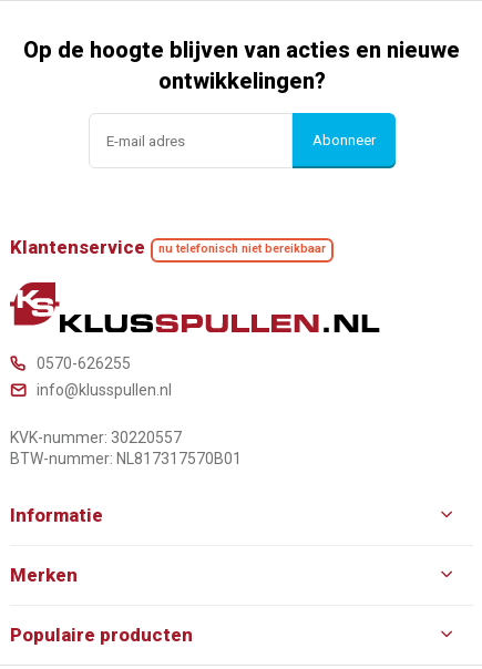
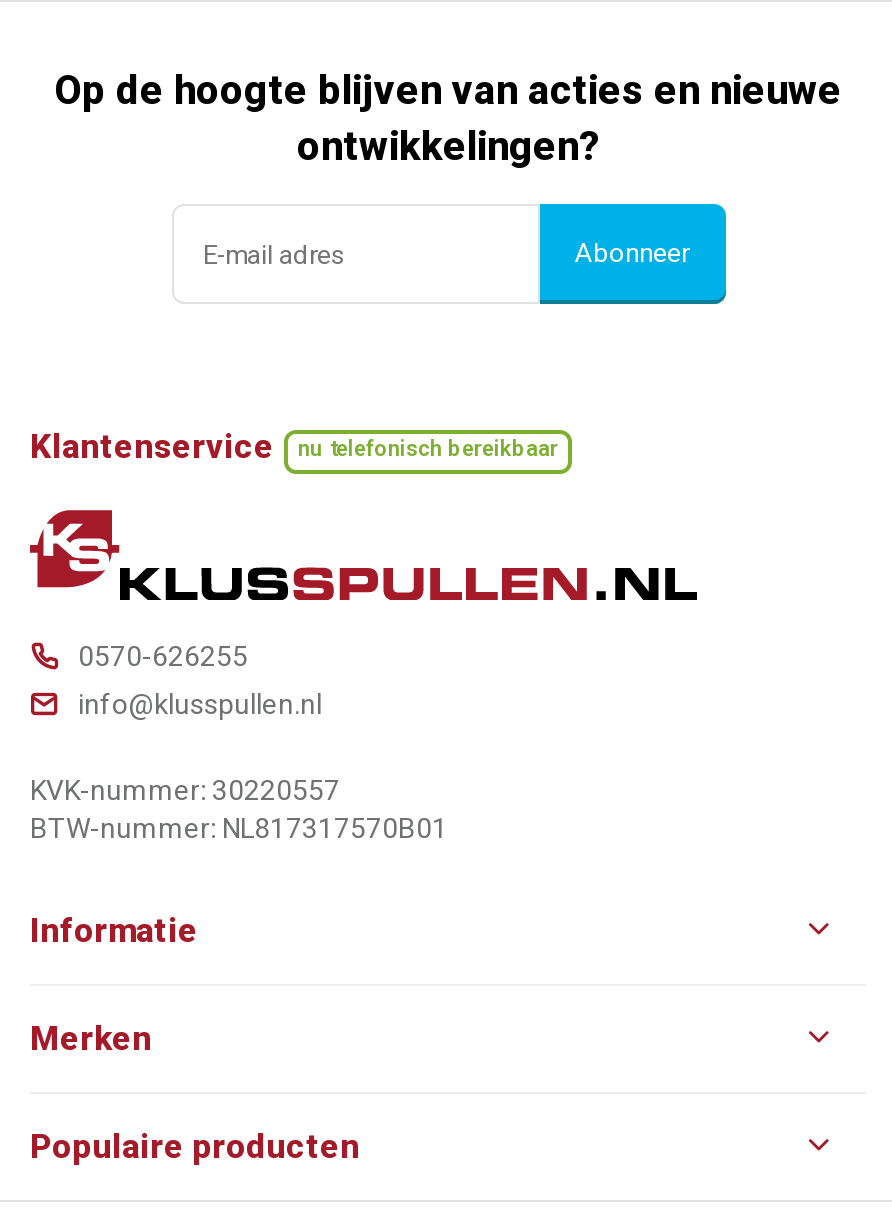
- nu telefonisch niet bereikbaar
+ nu telefonisch bereikbaar
